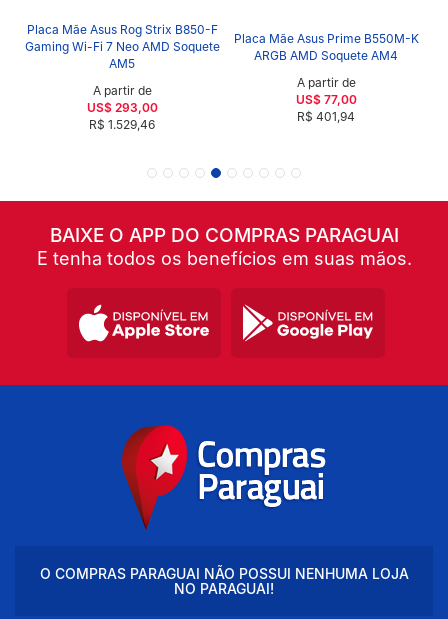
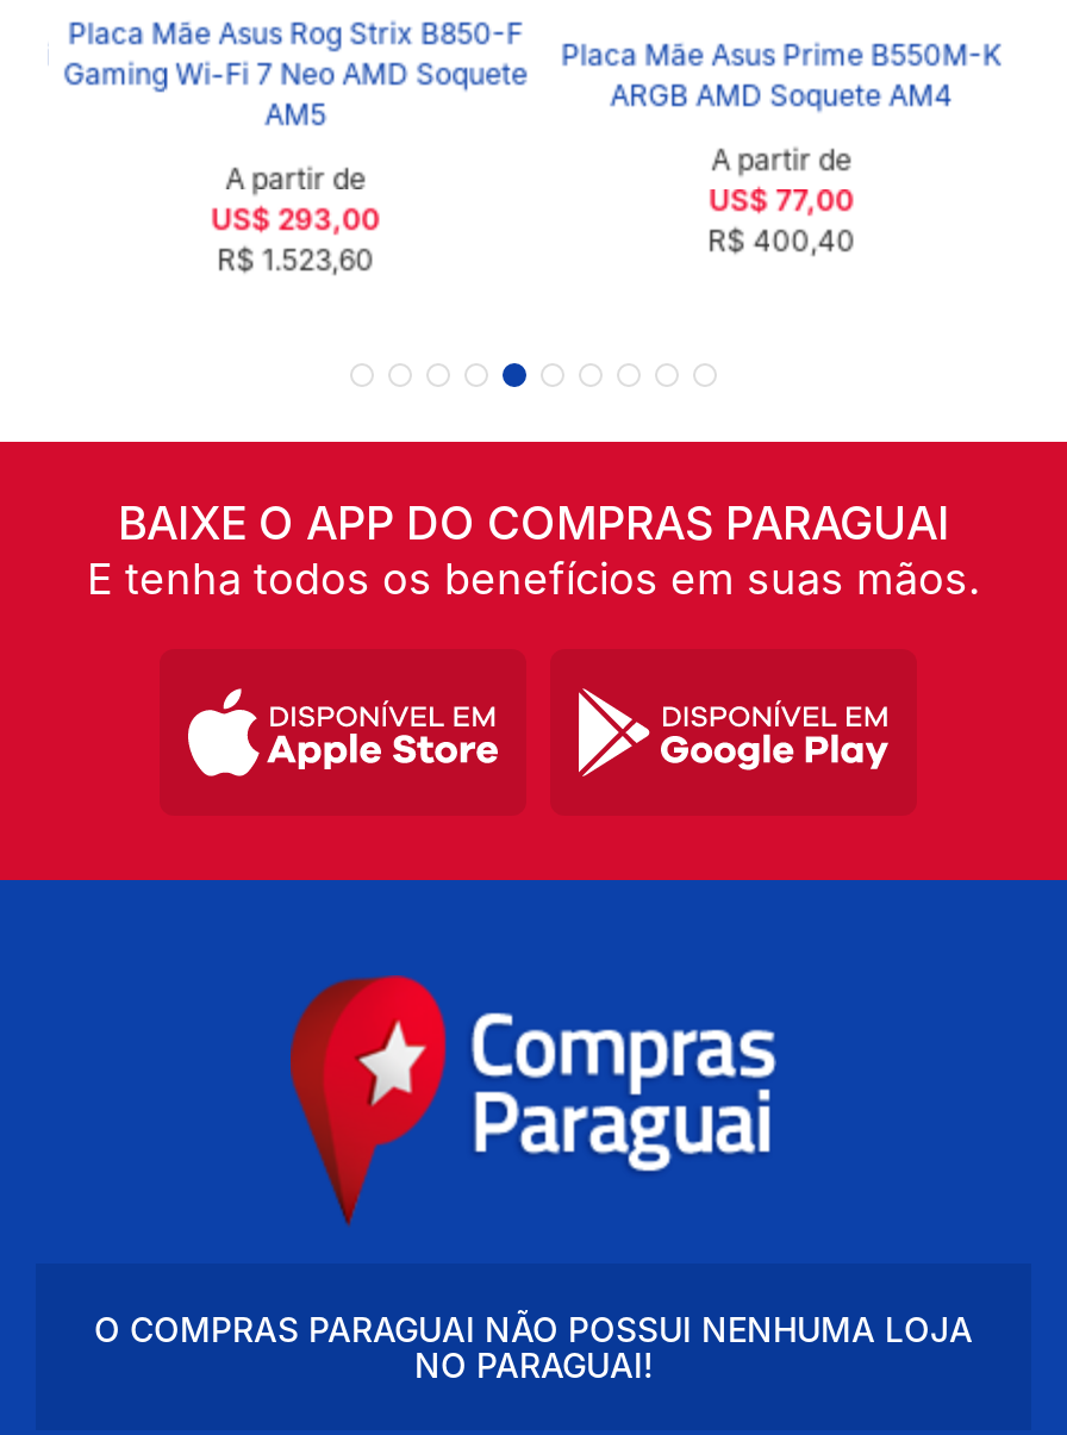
- R$ 401,94
+ R$ 400,40

- R$ 1.529,46
+ R$ 1.523,60
